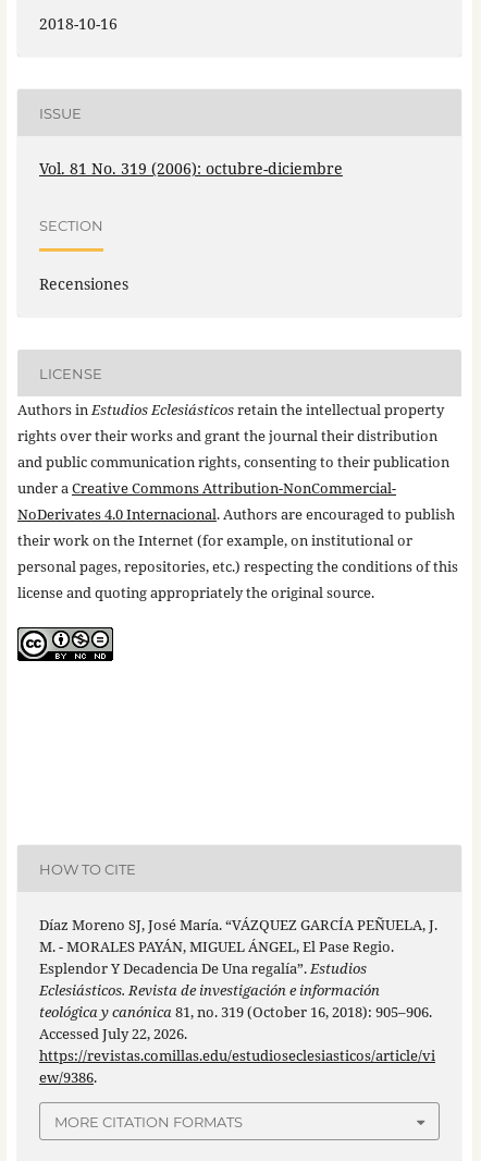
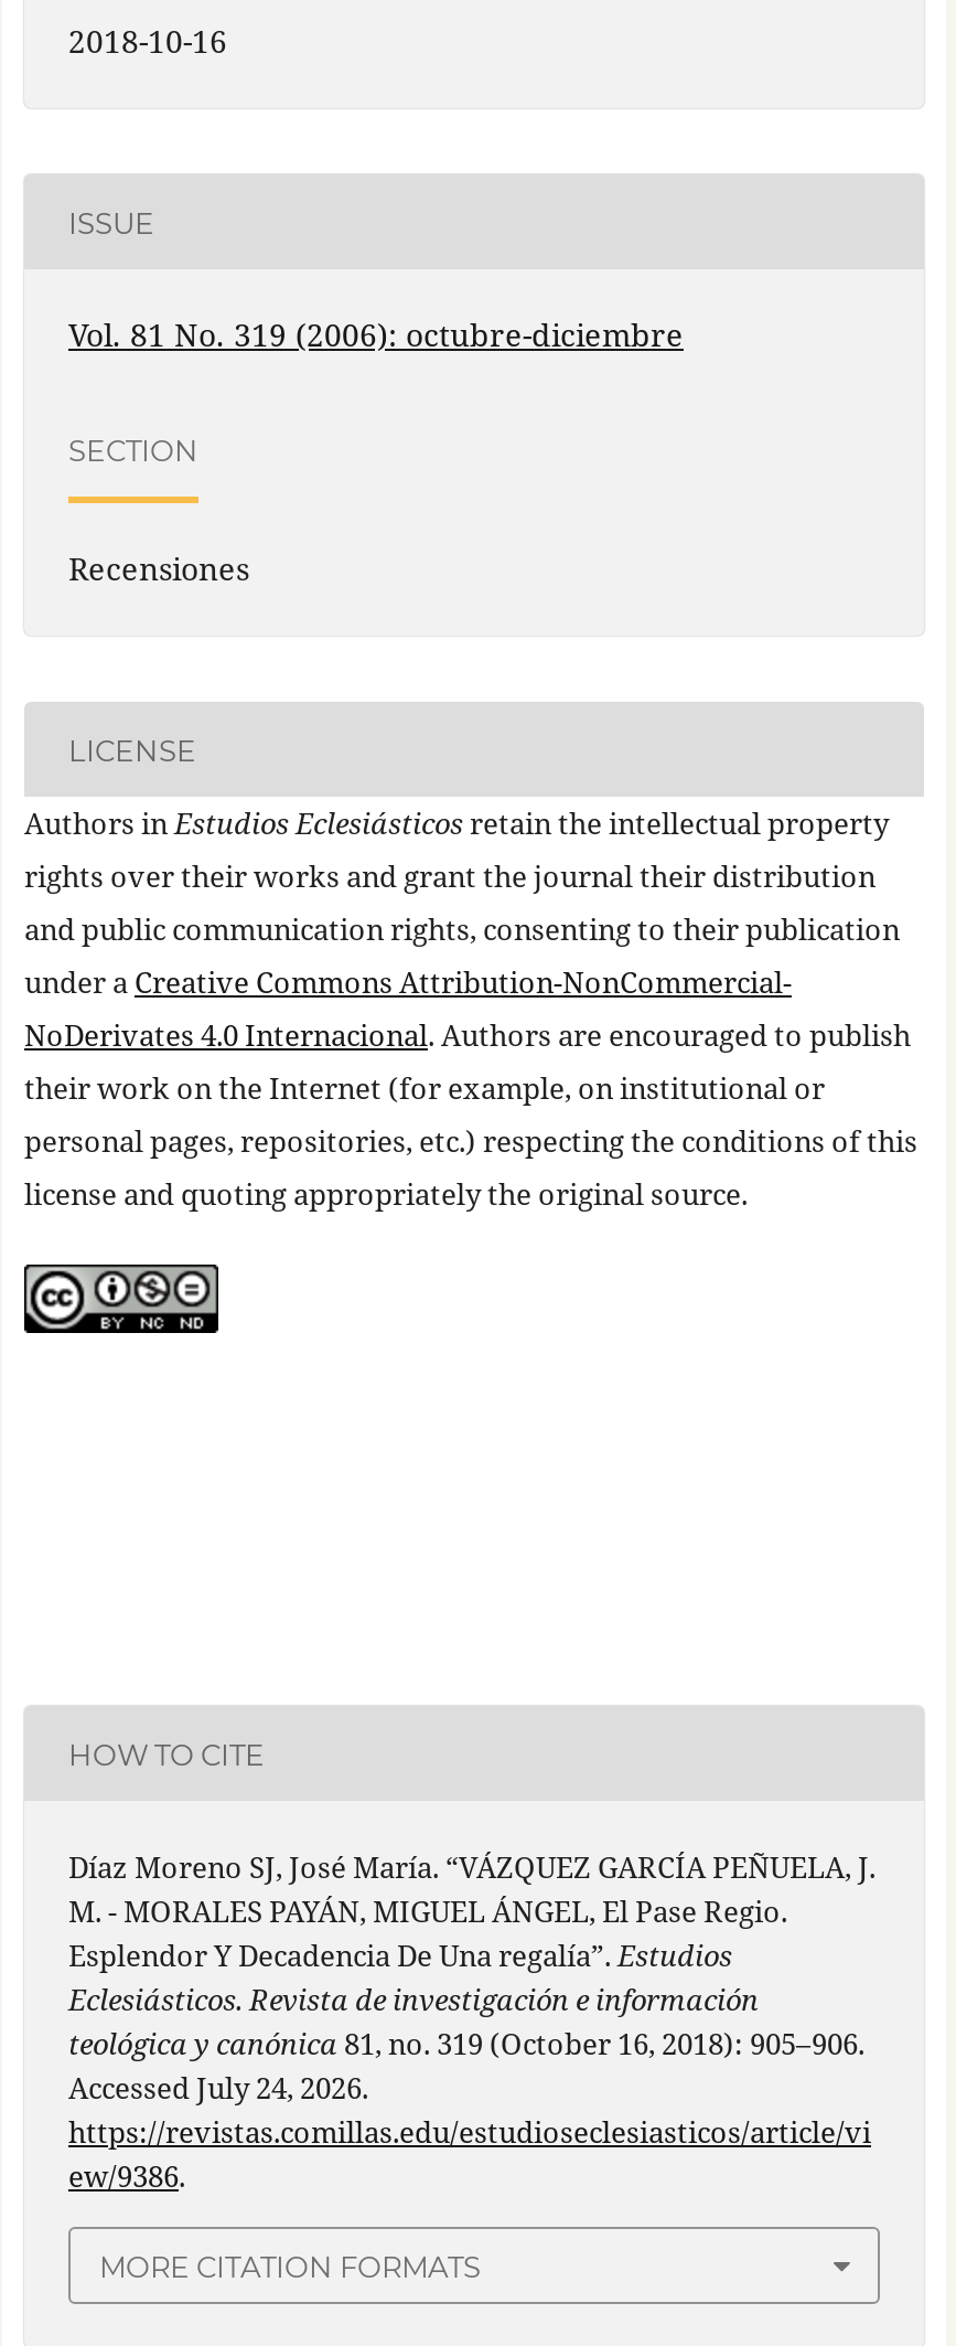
- Accessed July 22, 2026.
+ Accessed July 24, 2026.
